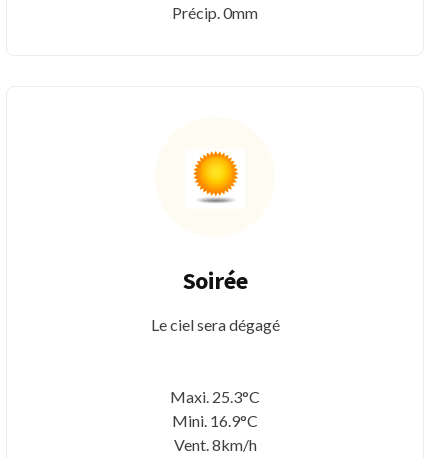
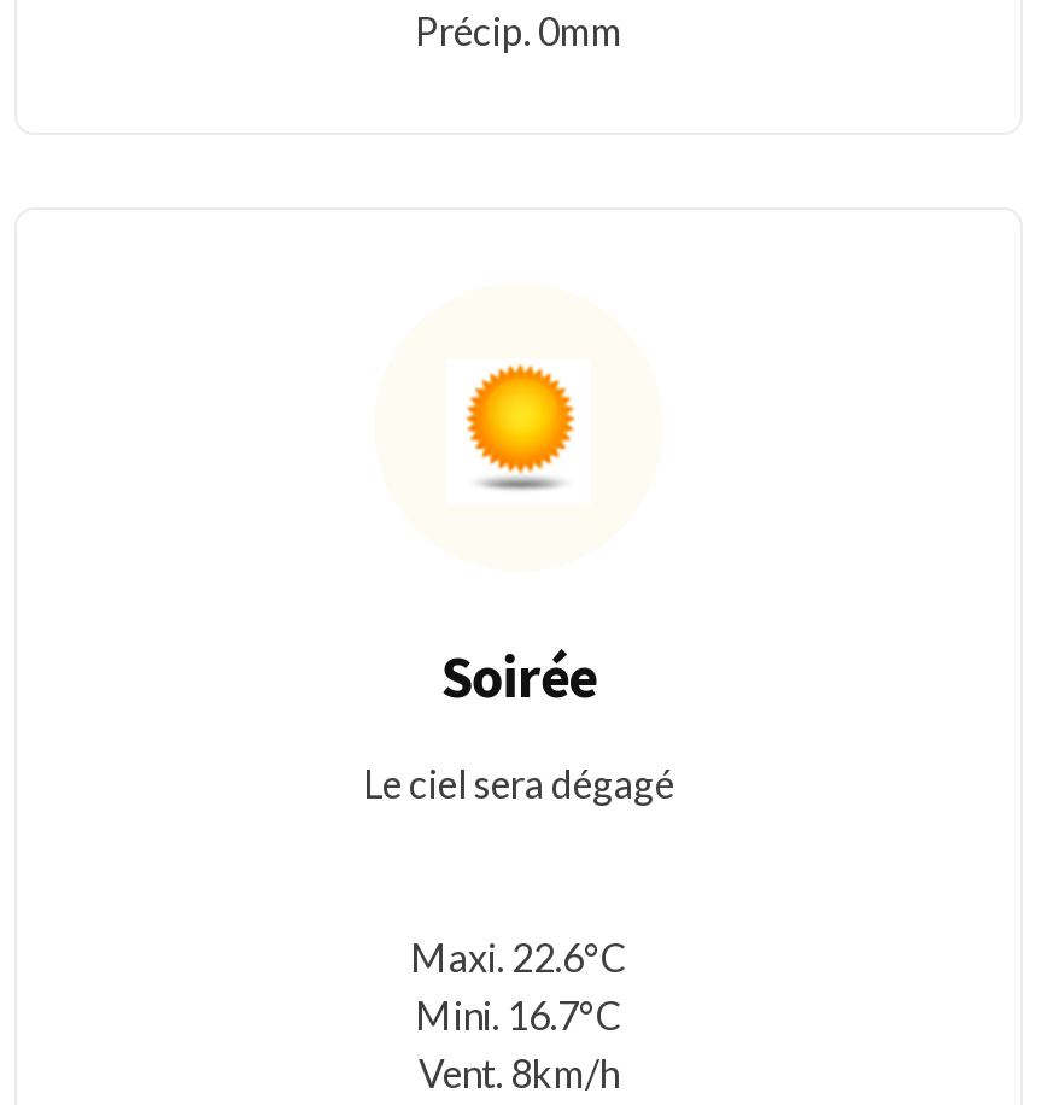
- Maxi. 25.3°C
+ Maxi. 22.6°C

- Mini. 16.9°C
+ Mini. 16.7°C
